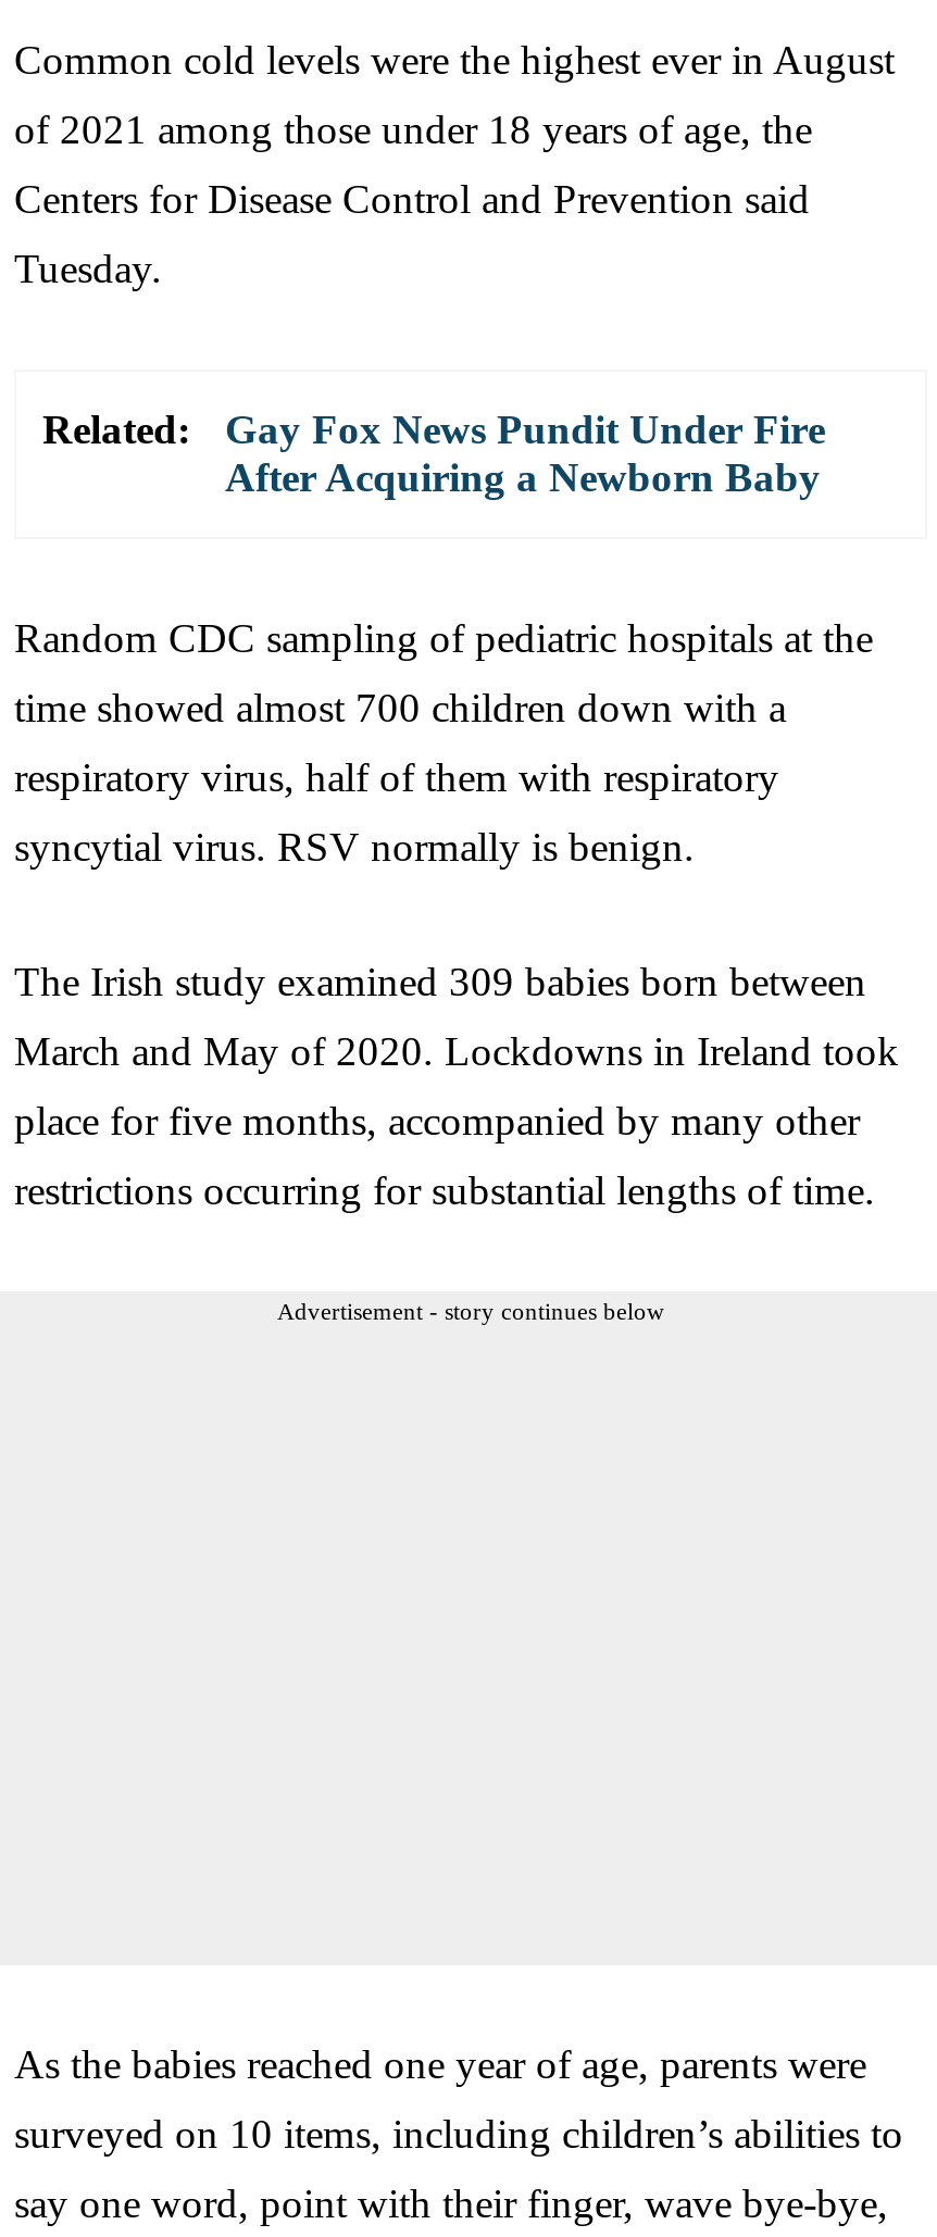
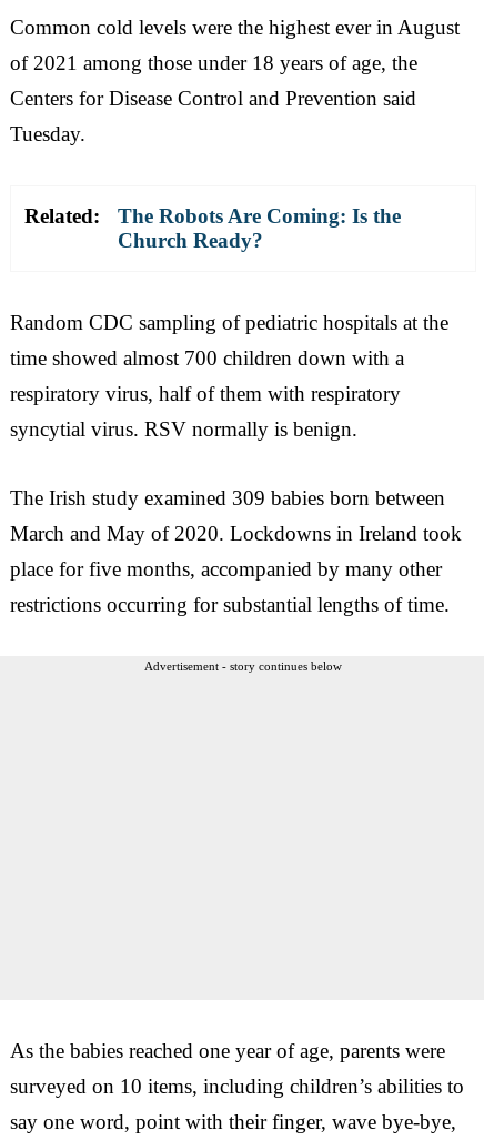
- Gay Fox News Pundit Under Fire
- After Acquiring a Newborn Baby
+ The Robots Are Coming: Is the
+ Church Ready?
